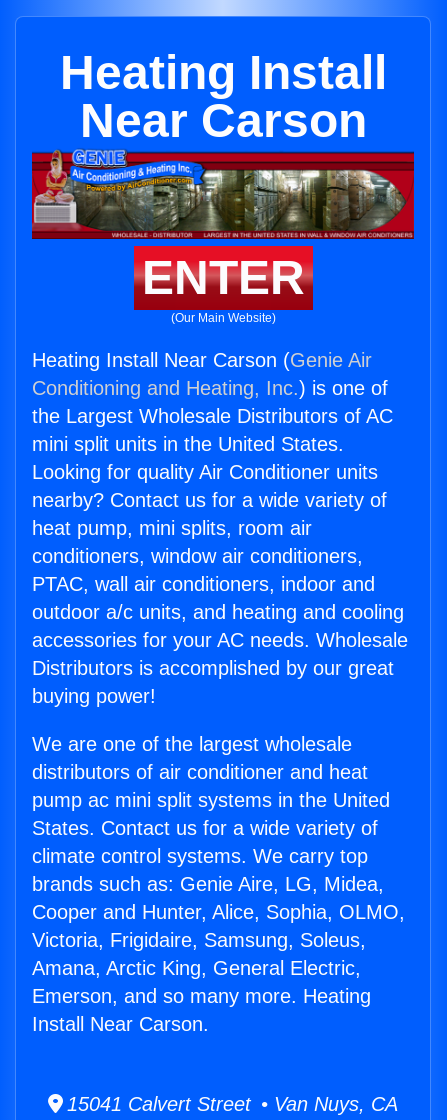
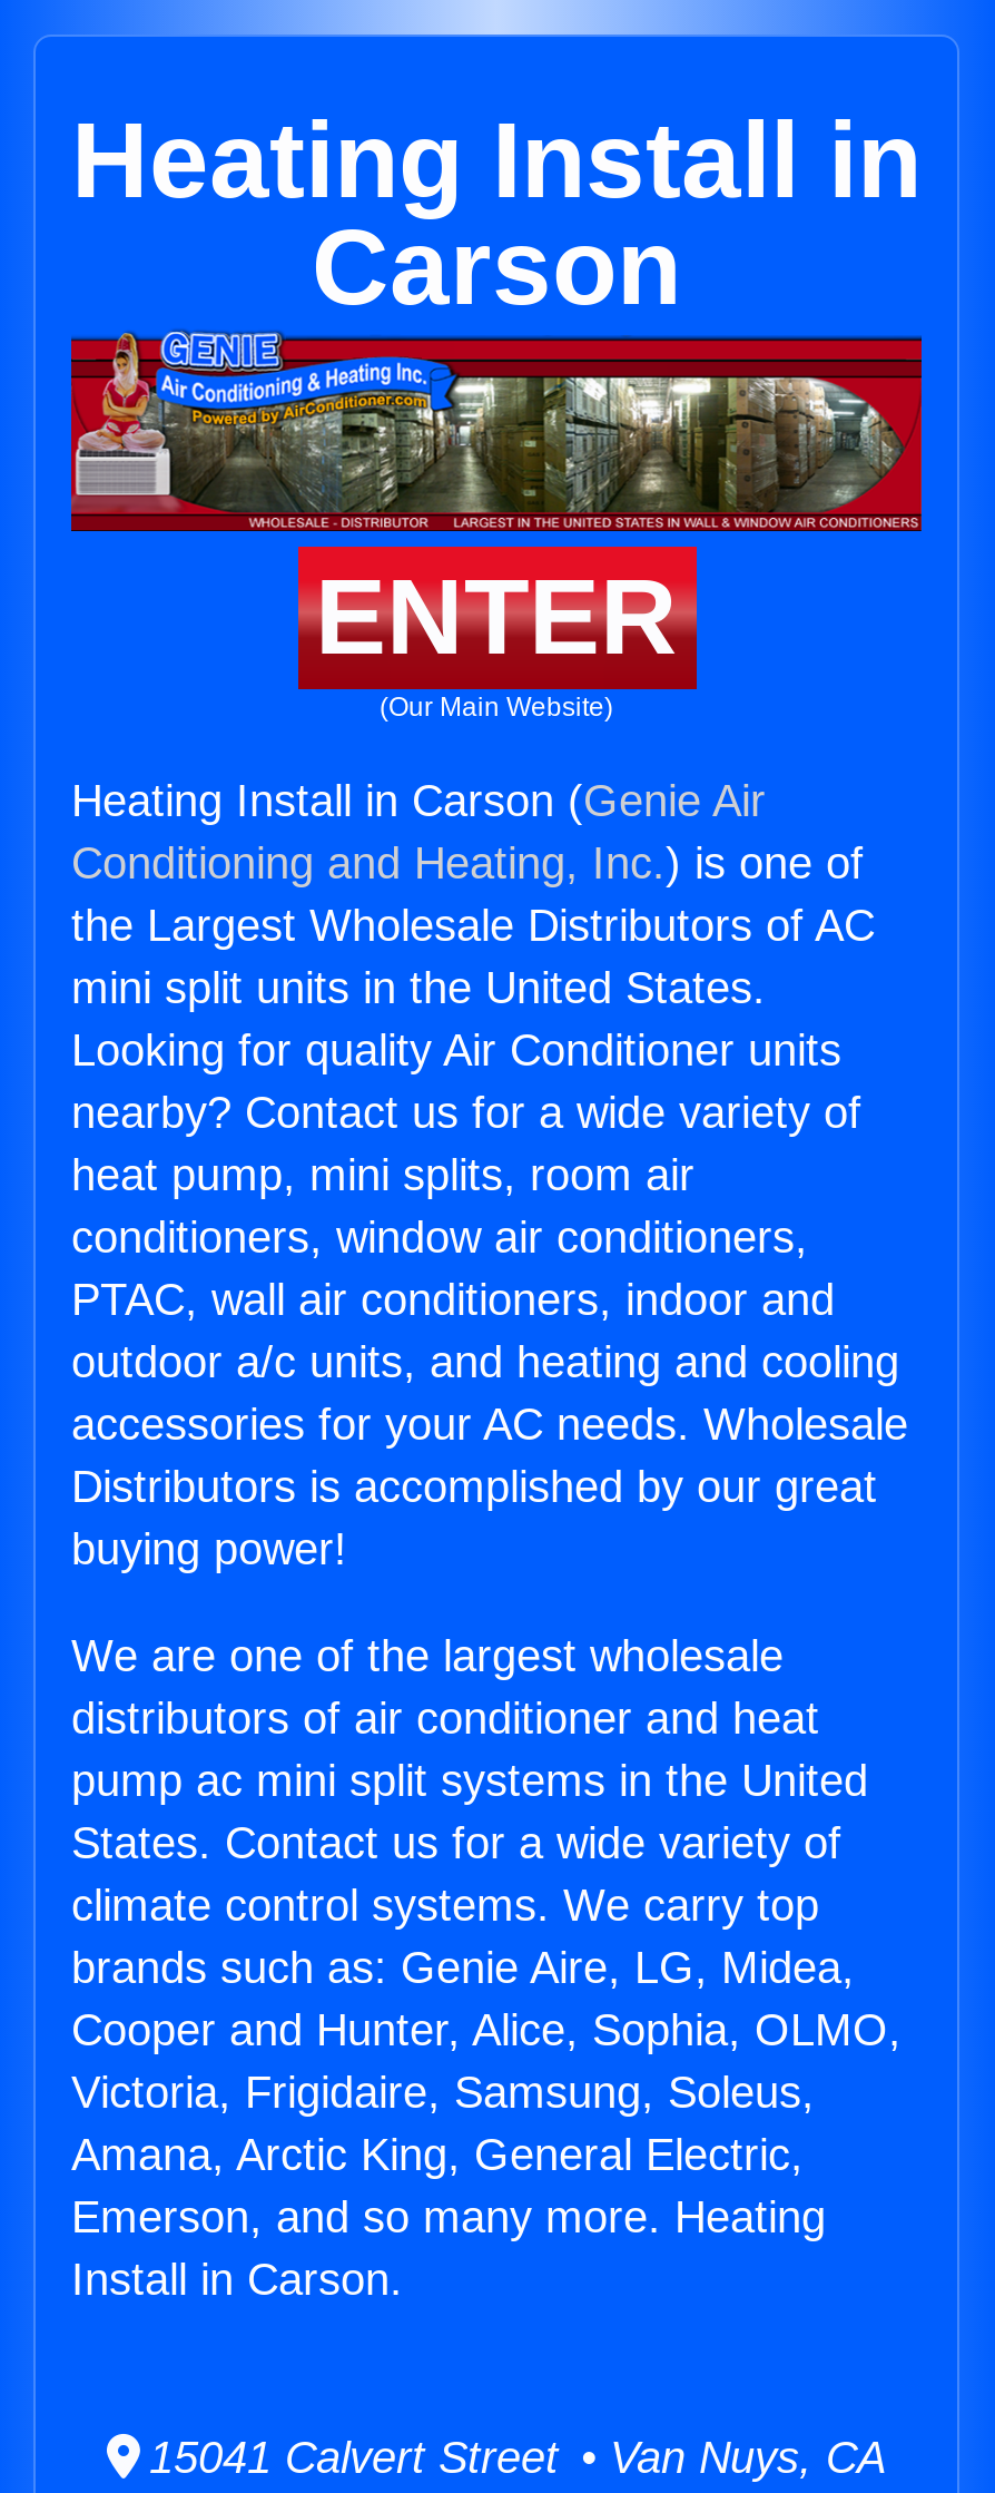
- Heating Install
- Near Carson
+ Heating Install in
+ Carson

- Heating Install Near Carson (Genie Air
+ Heating Install in Carson (Genie Air

- Install Near Carson.
+ Install in Carson.
